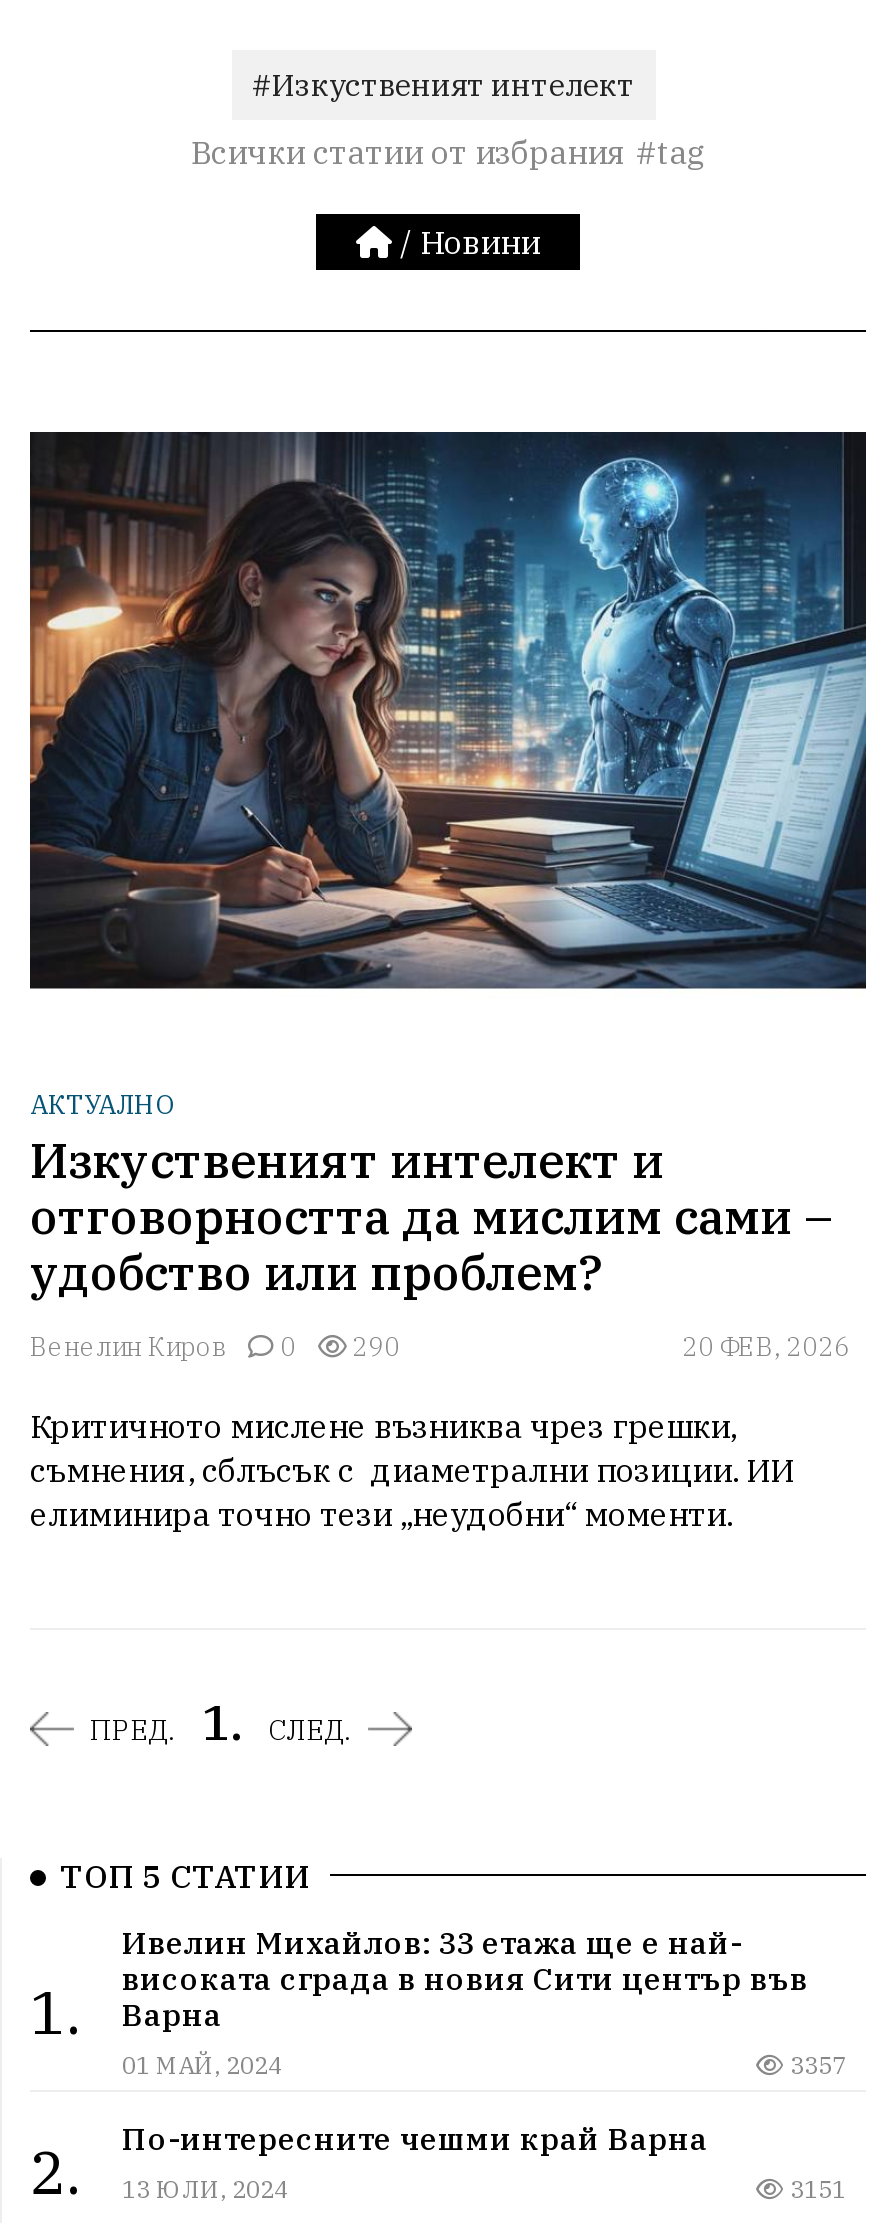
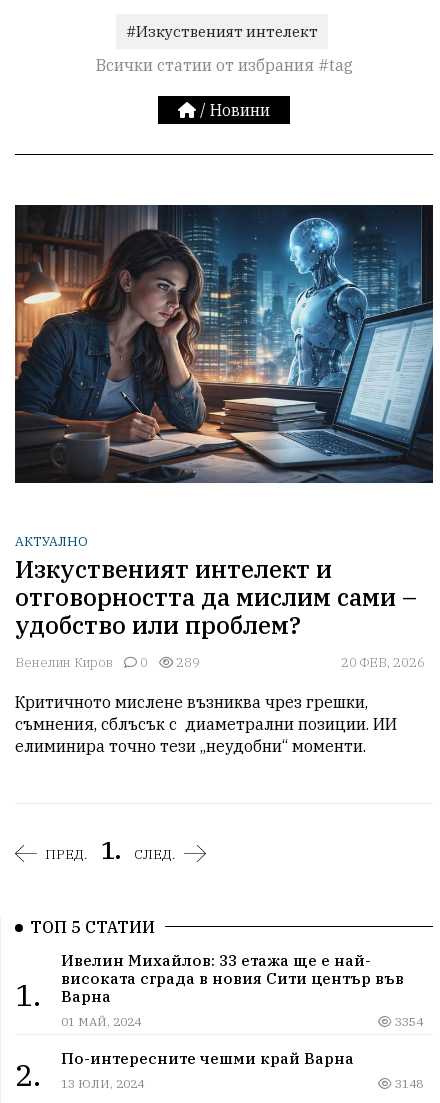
- Венелин Киров 0 290
+ Венелин Киров 0 289

- 3357
+ 3354

- 3151
+ 3148
